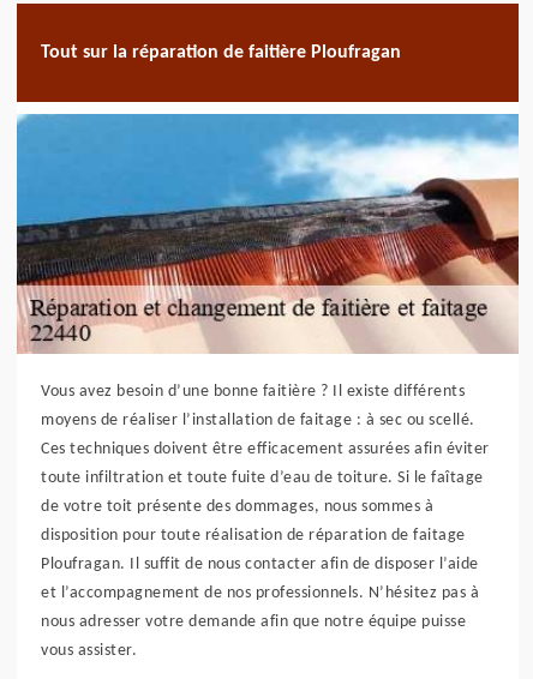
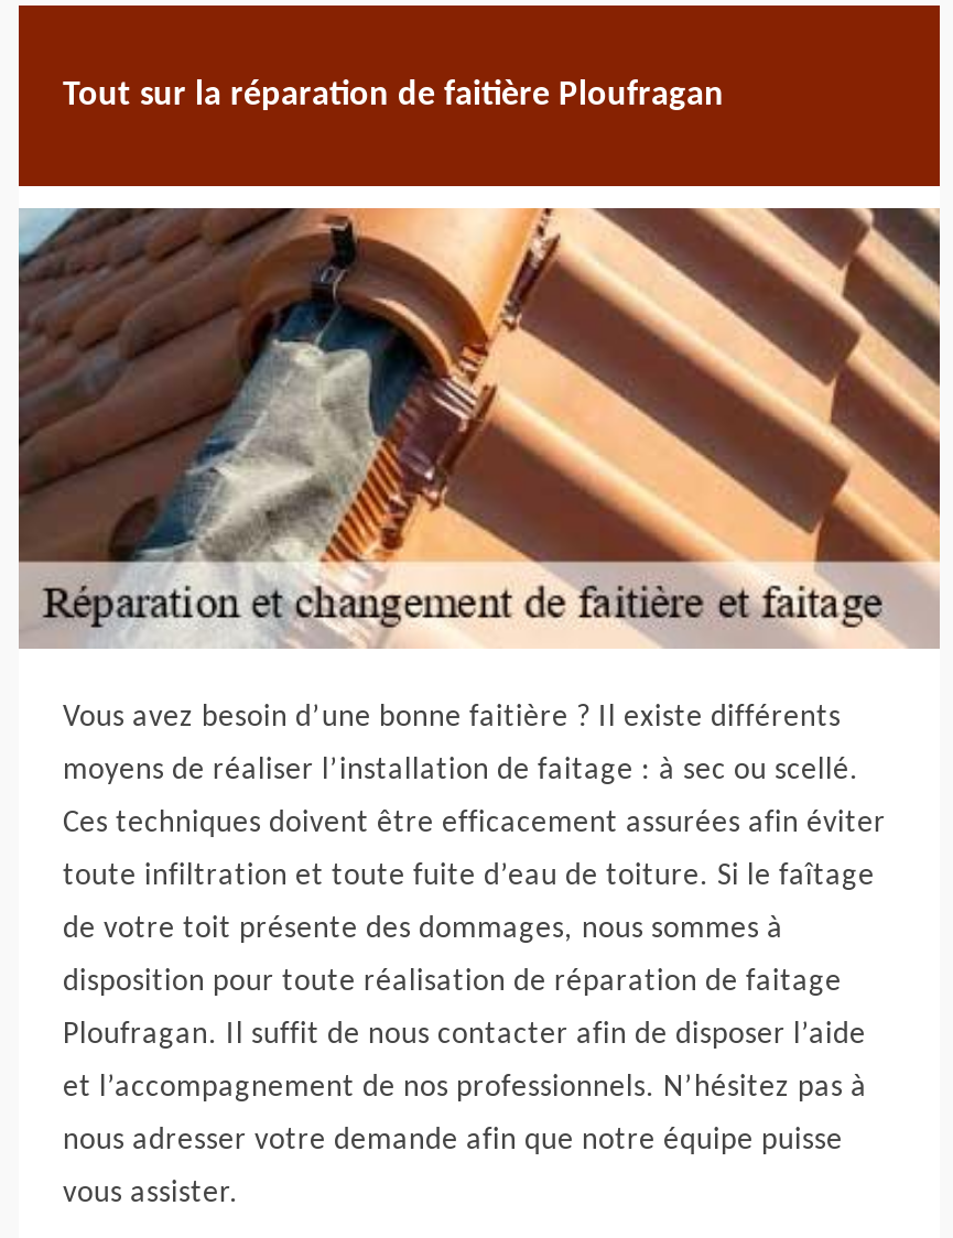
- [image]
+ [image]
